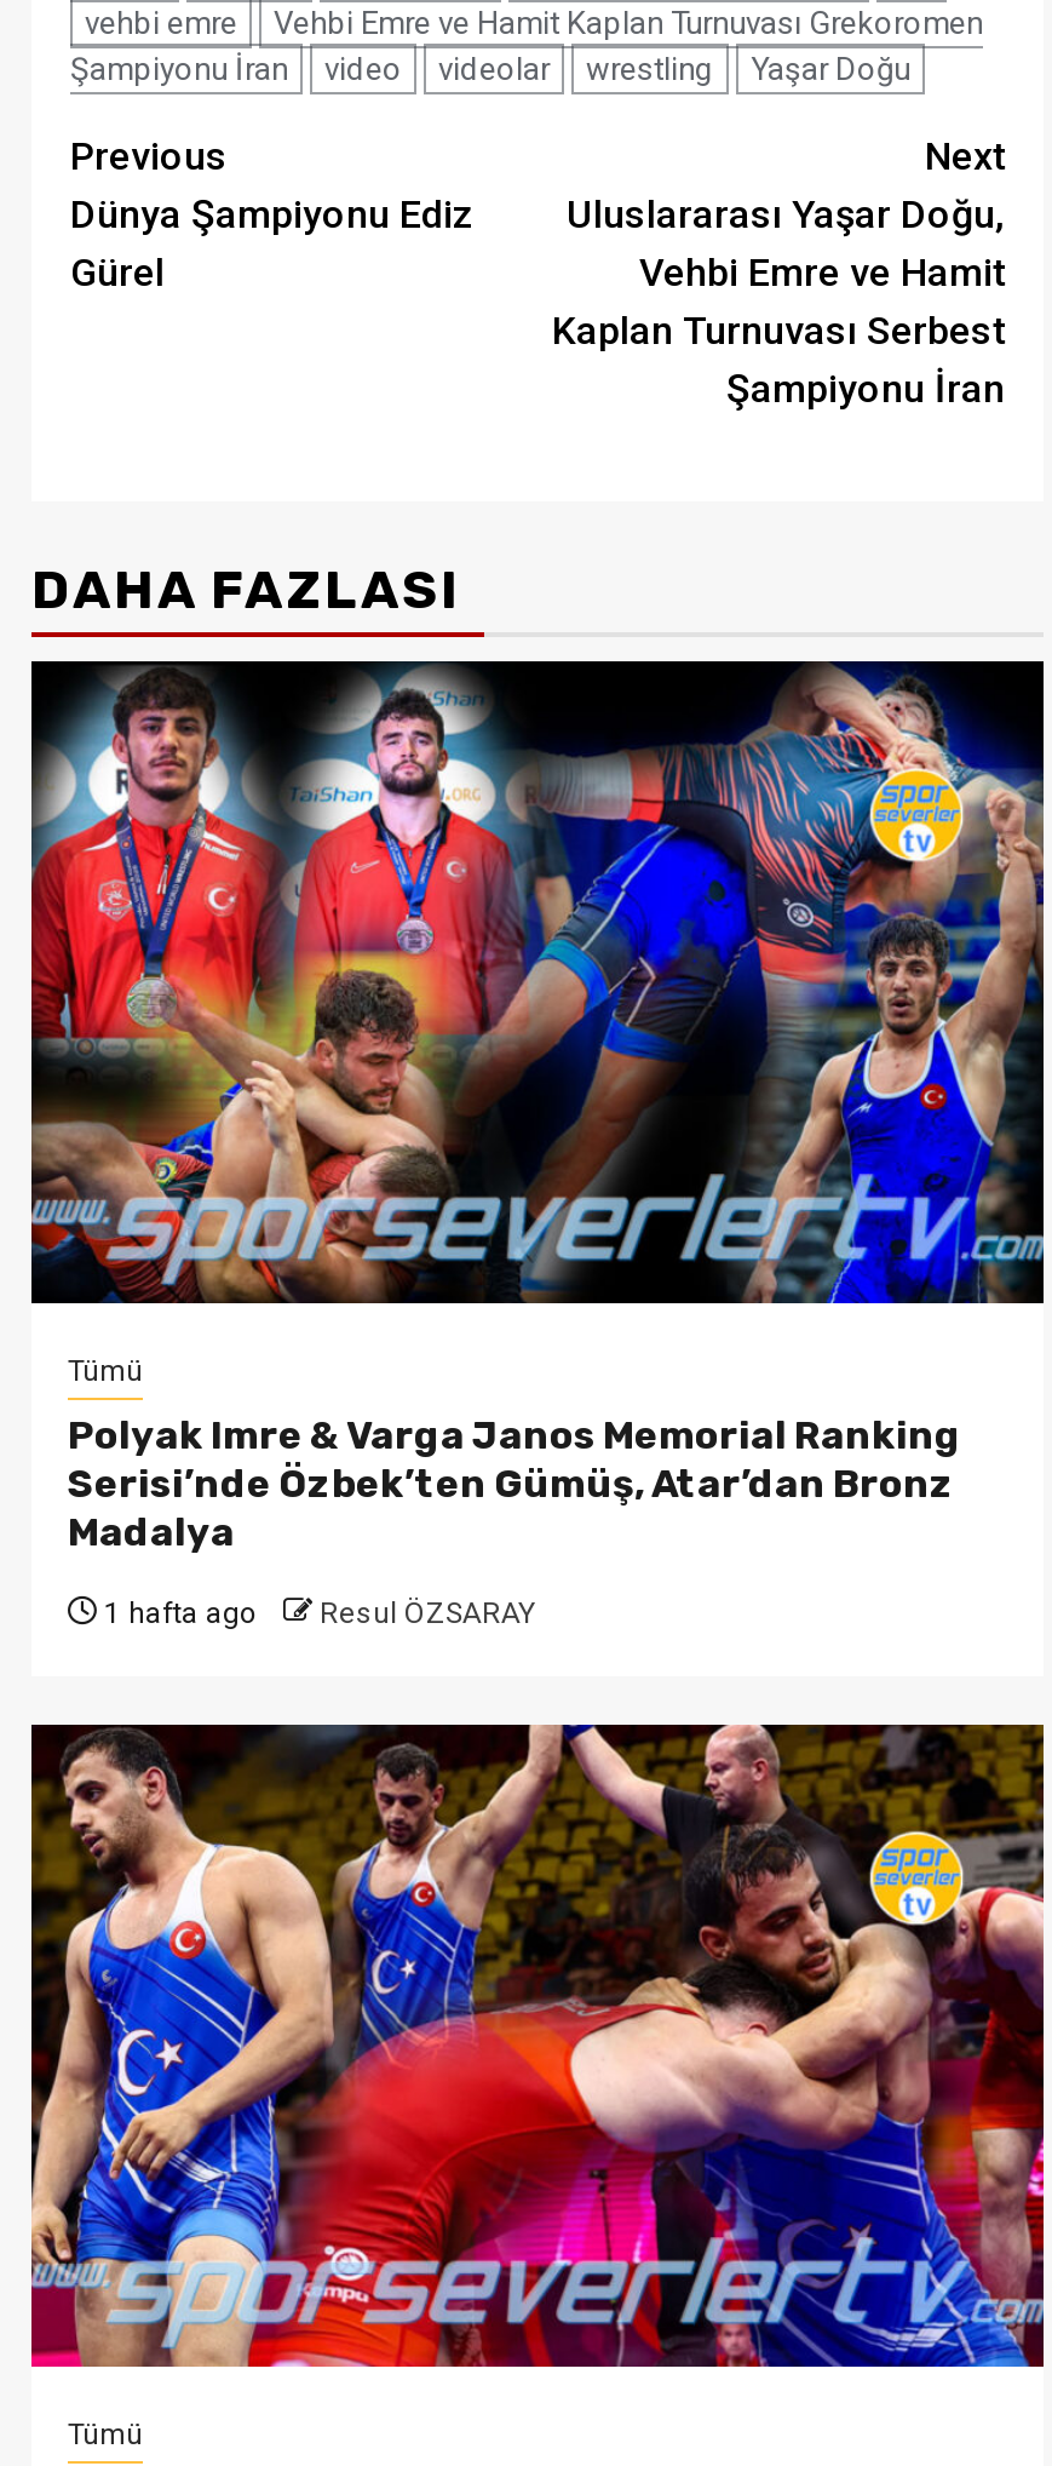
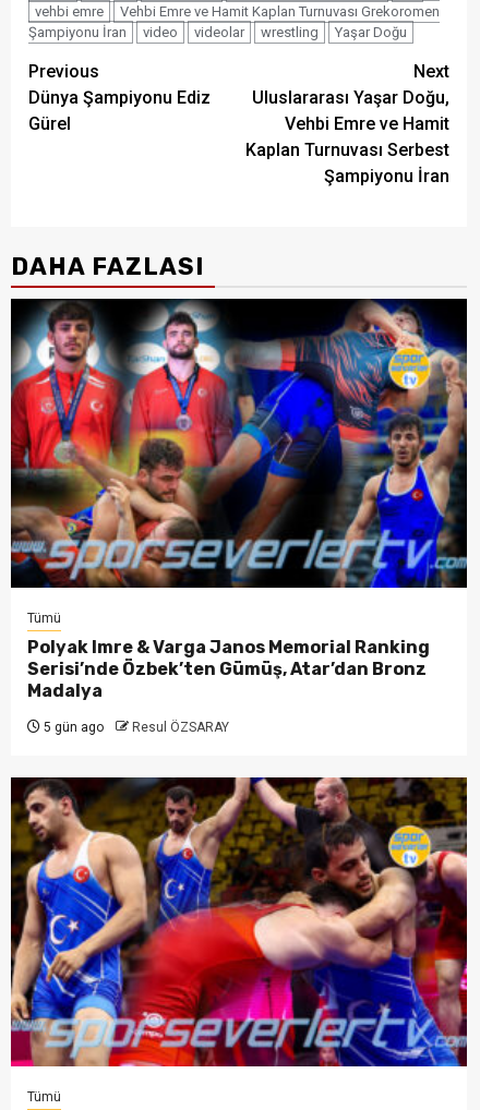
- 1 hafta ago Resul ÖZSARAY
+ 5 gün ago Resul ÖZSARAY
